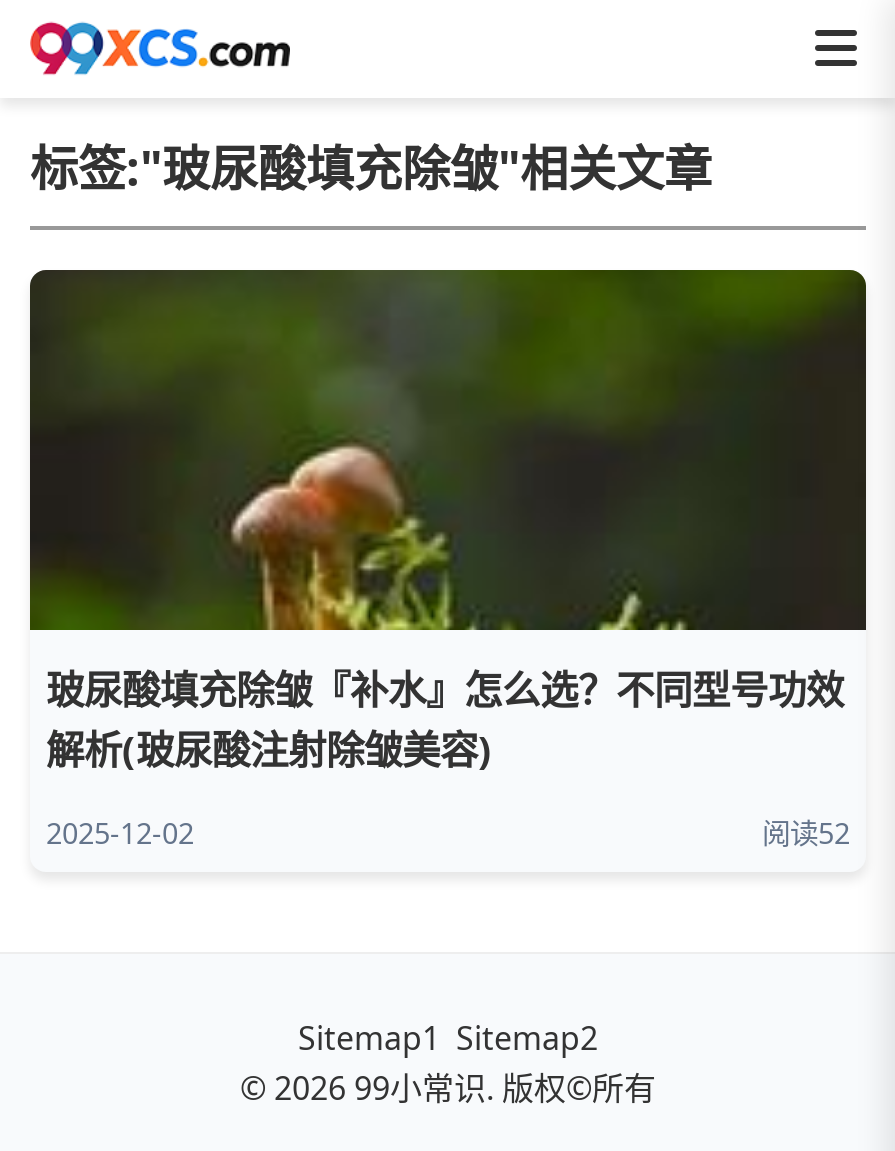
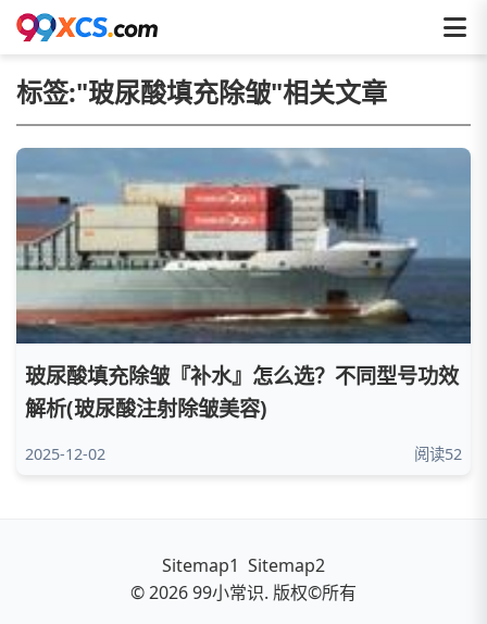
- [image]
+ [image]
